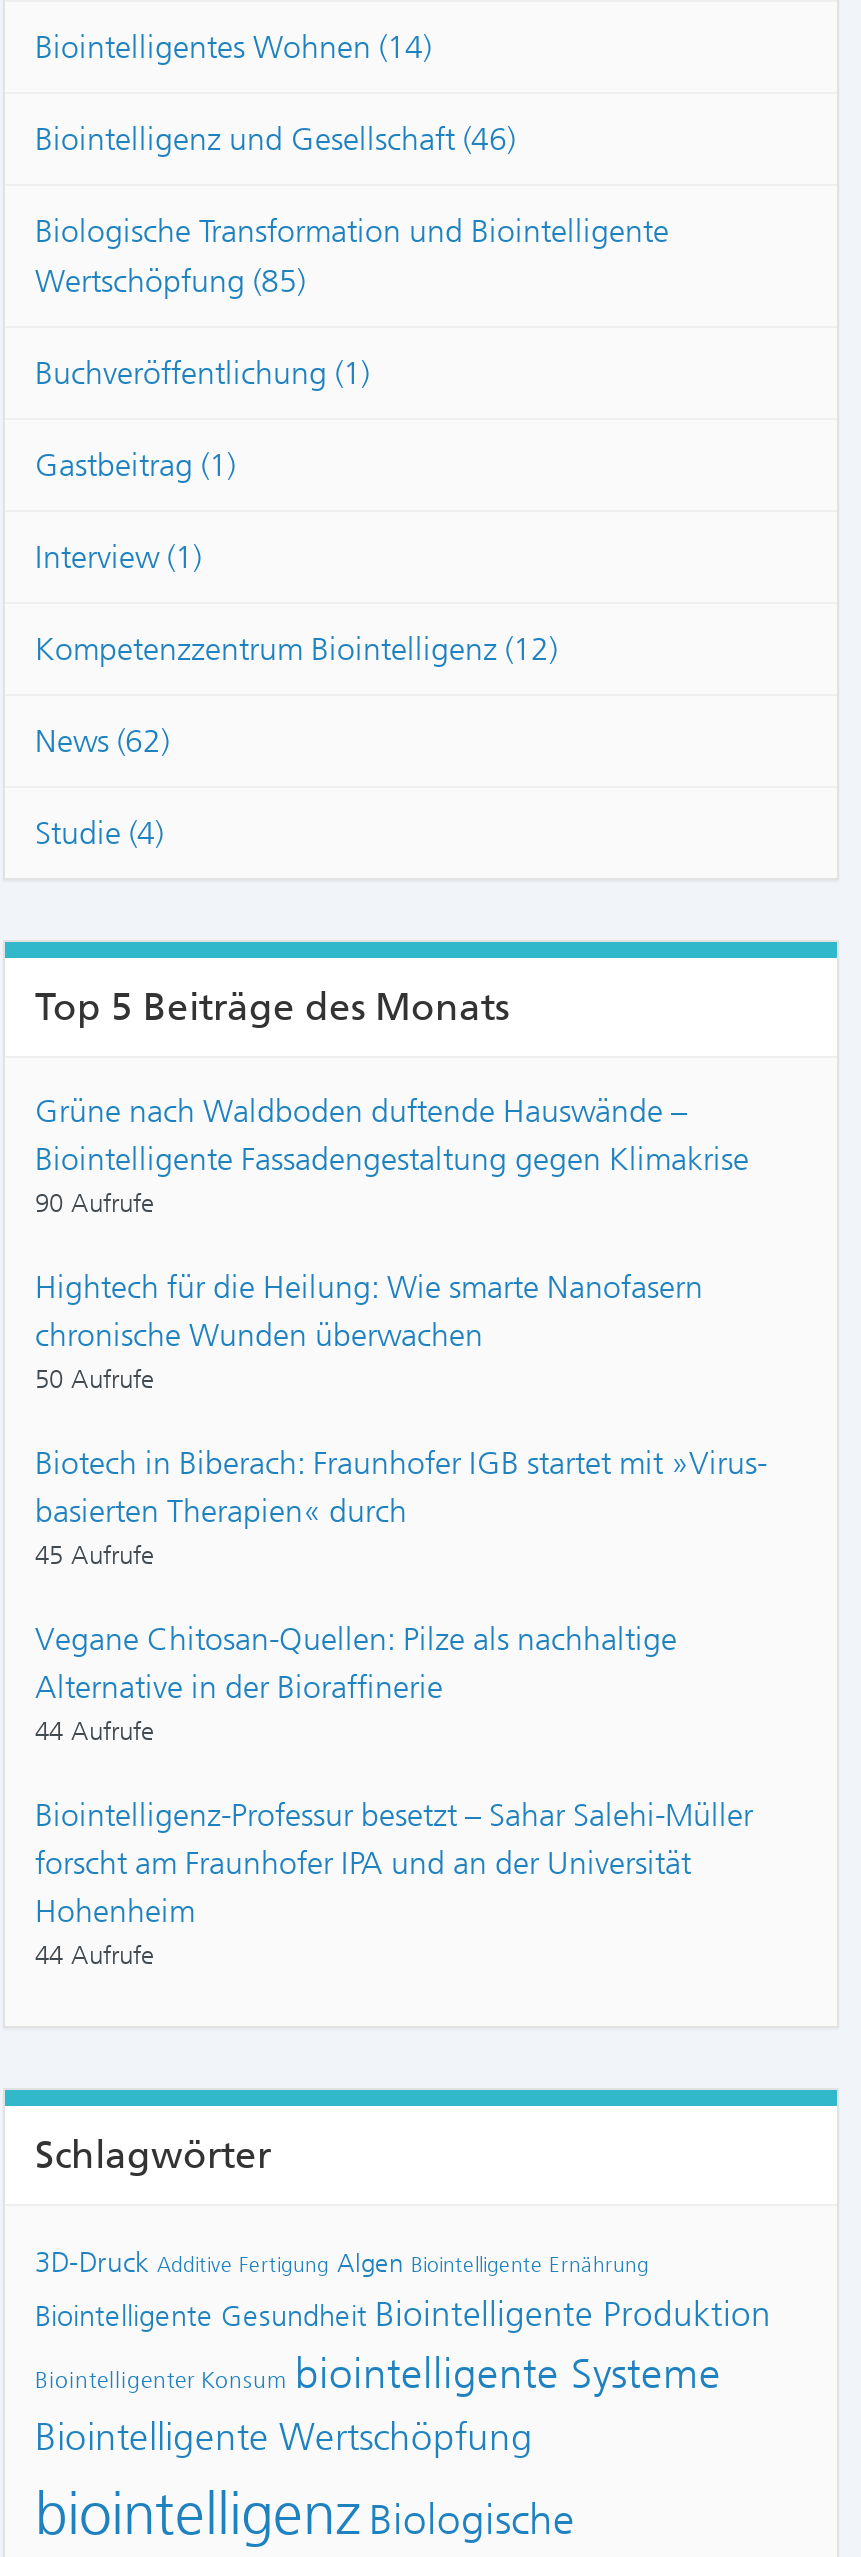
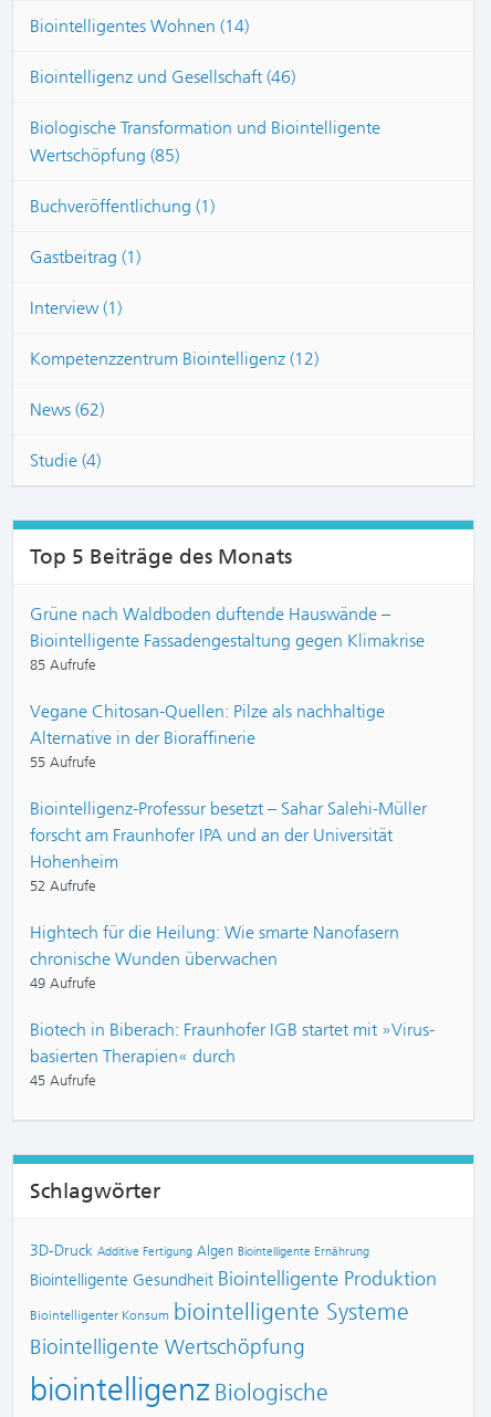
- 90 Aufrufe
- 50 Aufrufe
+ 85 Aufrufe

moved down: Hightech für die Heilung: Wie smarte Nanofasern | chronische Wunden überwachen

moved down: Biotech in Biberach: Fraunhofer IGB startet mit »Virus- | basierten Therapien« durch | 45 Aufrufe

moved up: Vegane Chitosan-Quellen: Pilze als nachhaltige | Alternative in der Bioraffinerie

- 44 Aufrufe
+ 55 Aufrufe

moved up: Biointelligenz-Professur besetzt – Sahar Salehi-Müller | forscht am Fraunhofer IPA und an der Universität | Hohenheim

- 44 Aufrufe
+ 52 Aufrufe
+ 49 Aufrufe
